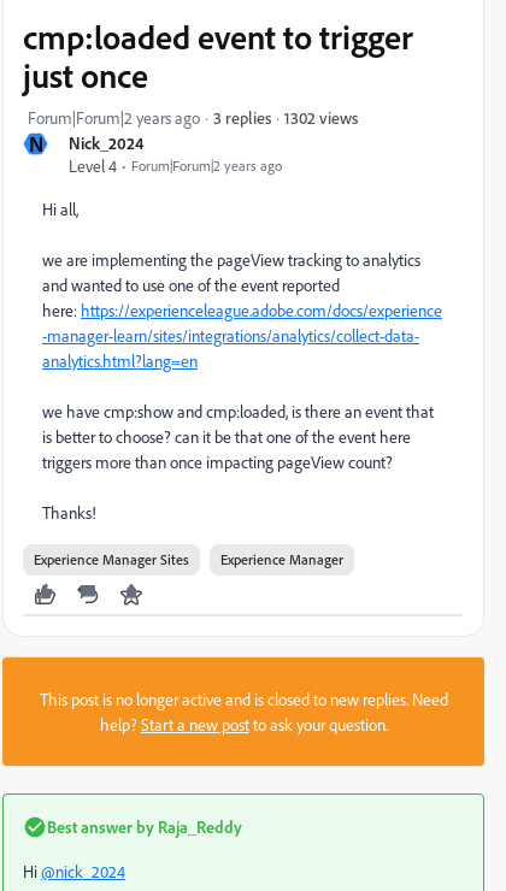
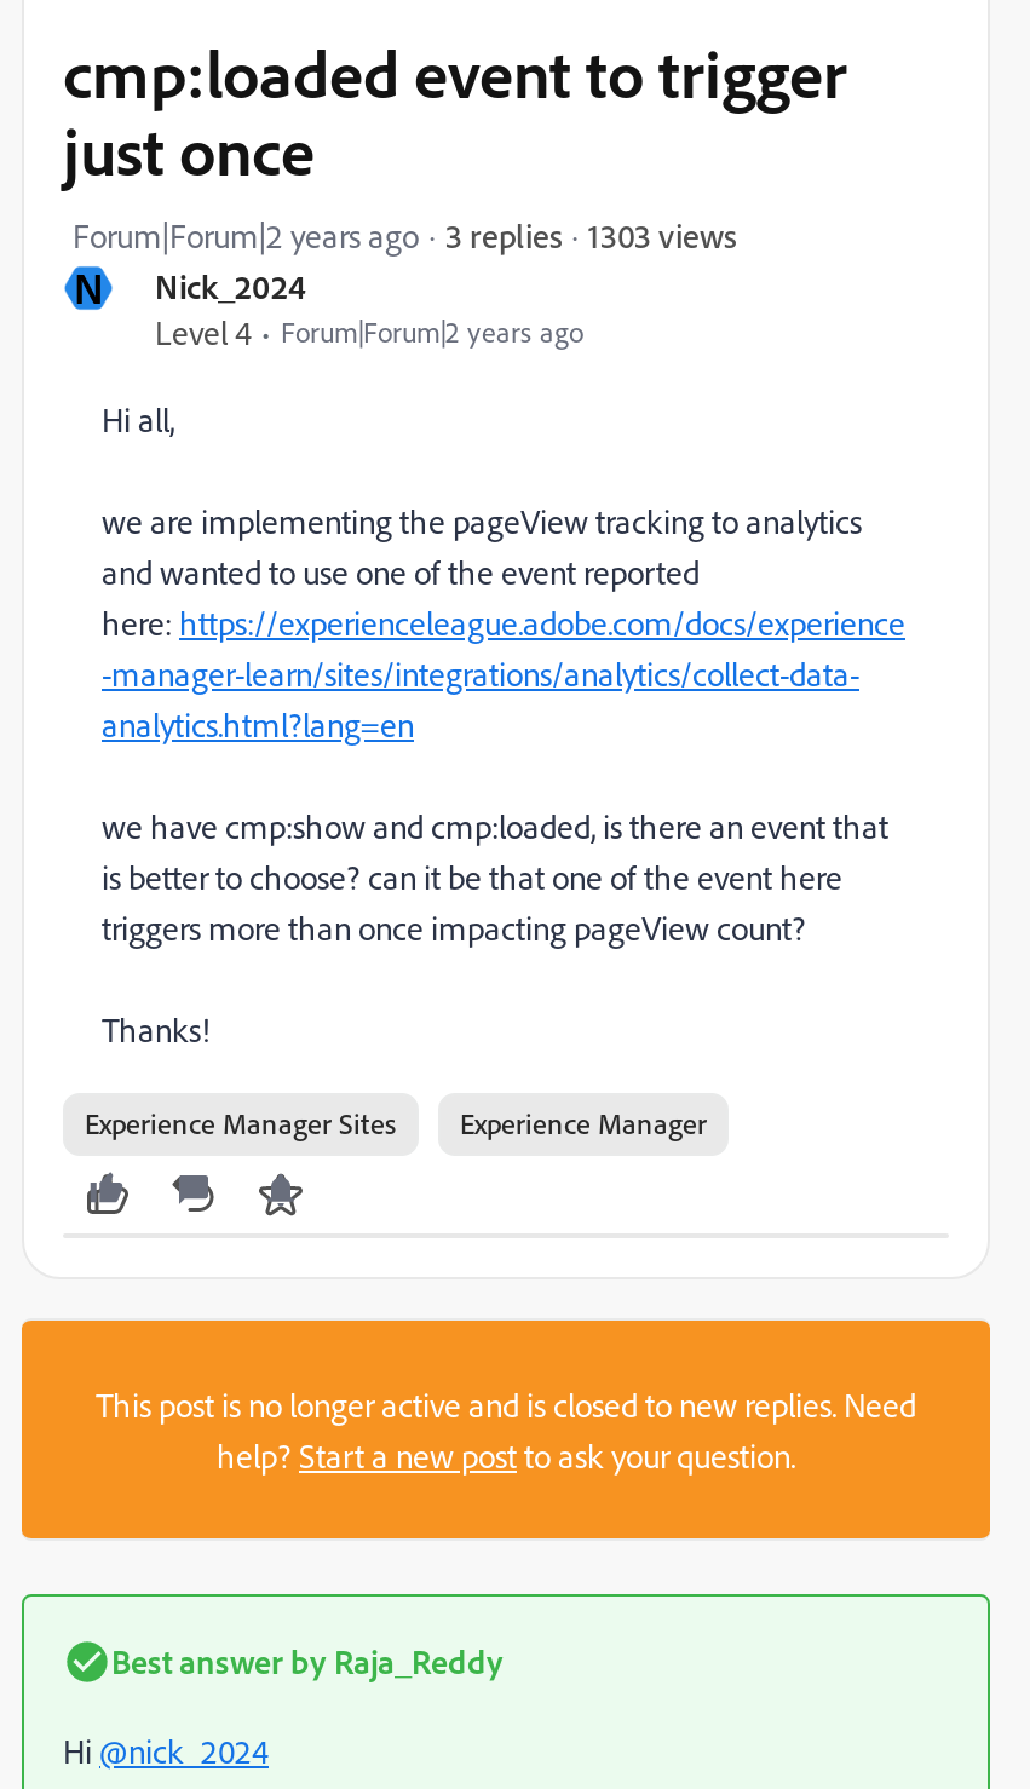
- 1302 views
+ 1303 views
